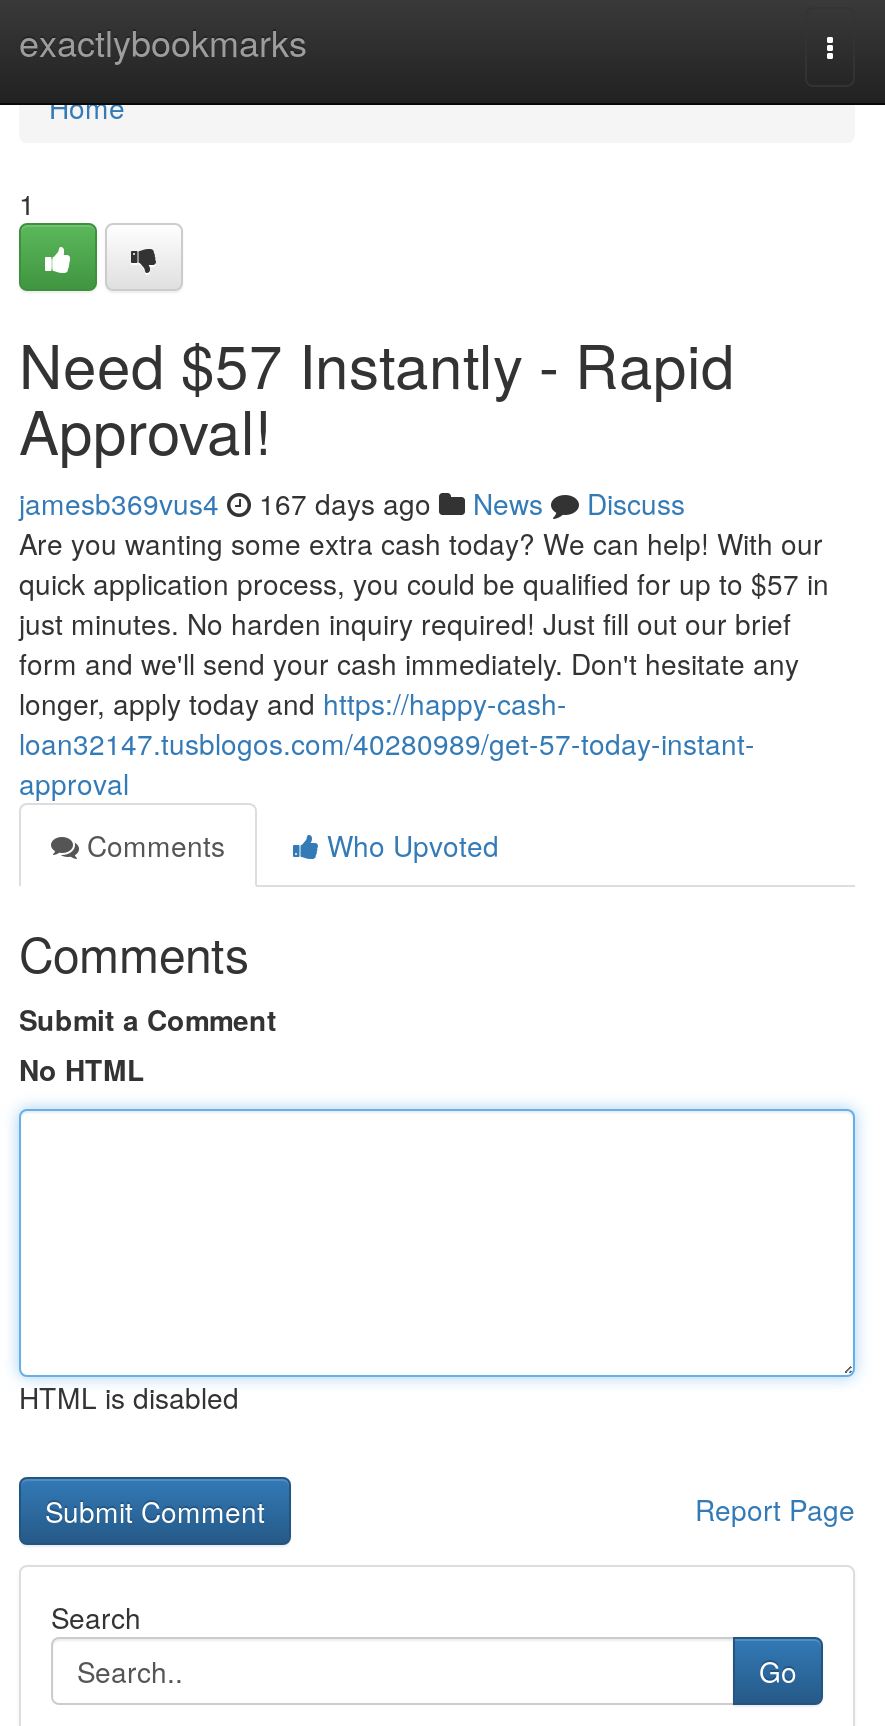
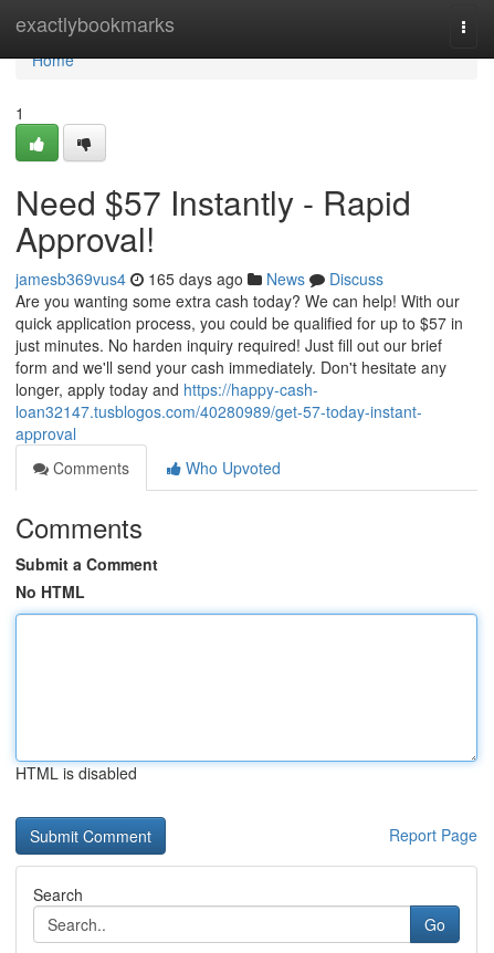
- jamesb369vus4 167 days ago News Discuss
+ jamesb369vus4 165 days ago News Discuss
